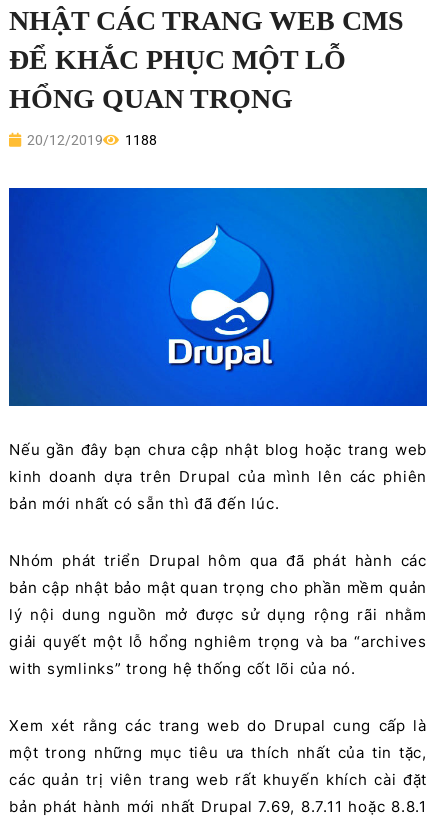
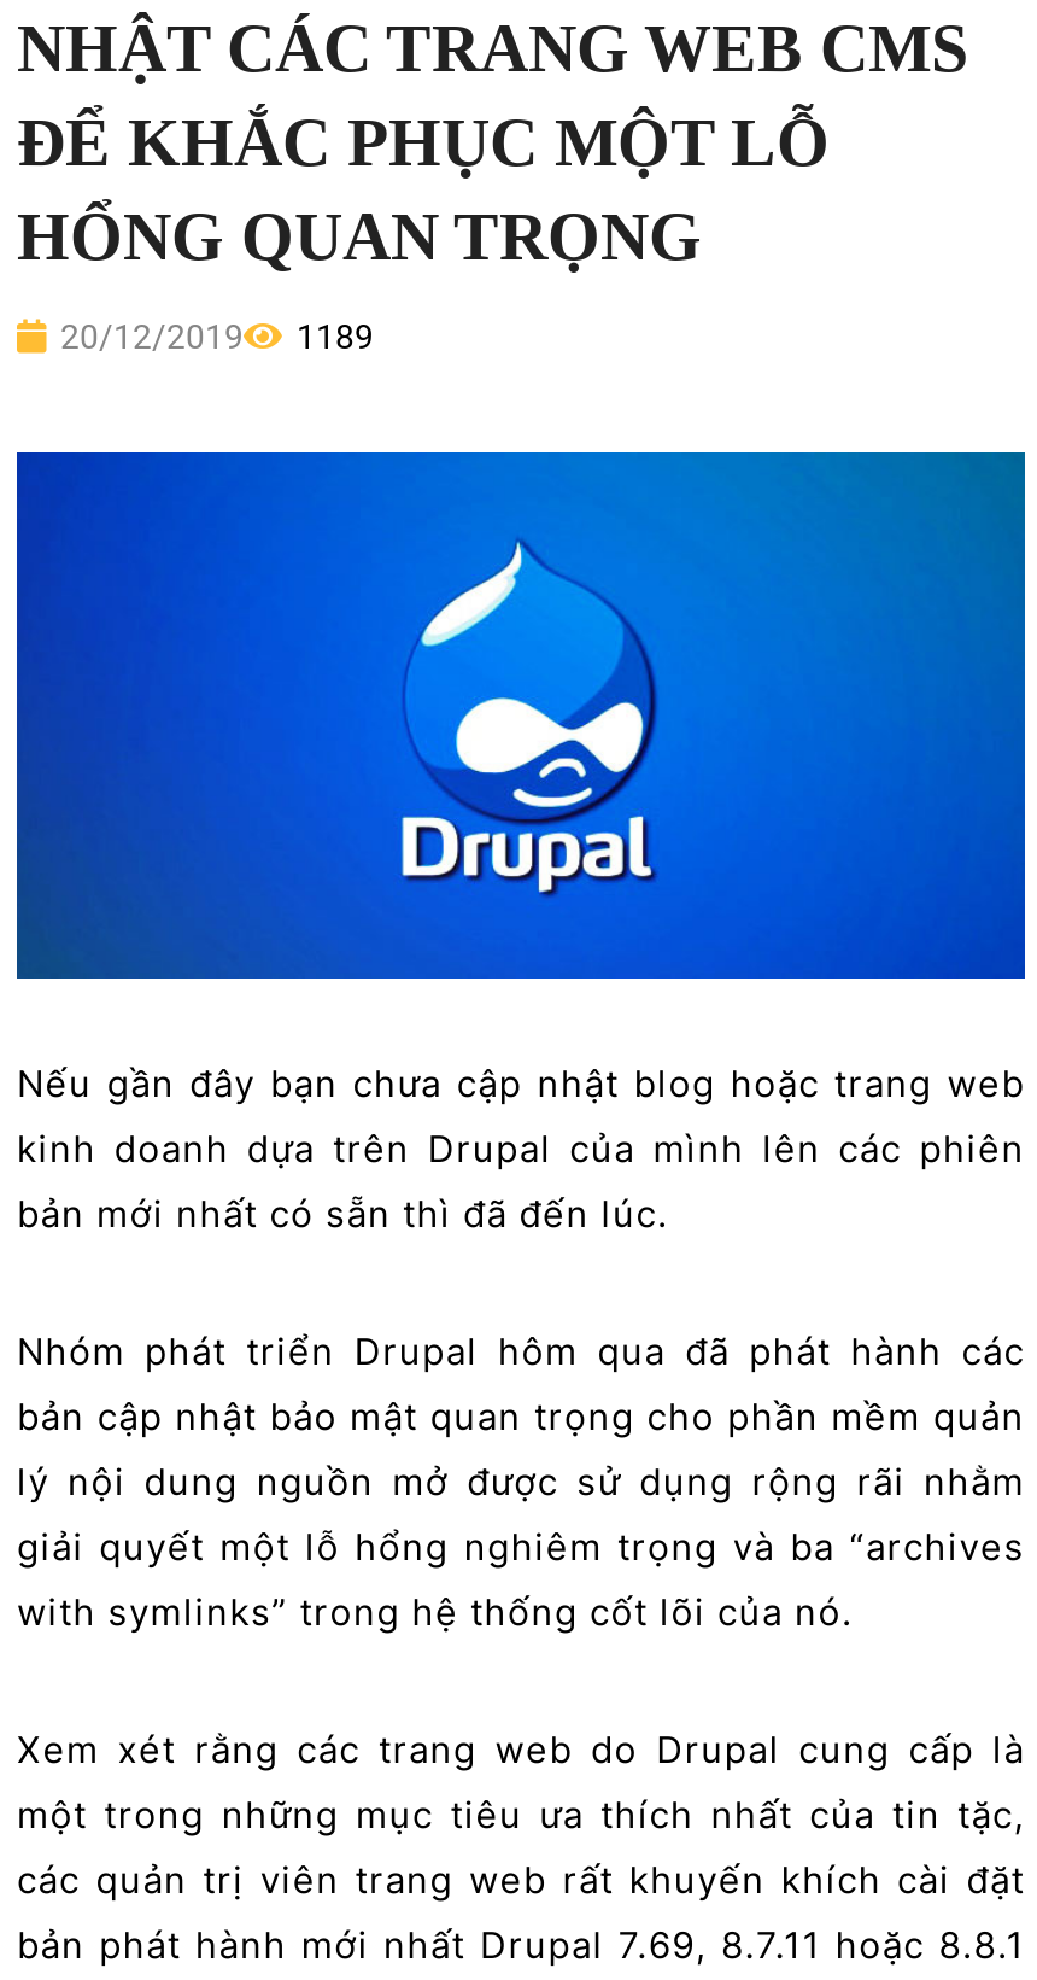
- 20/12/2019 1188
+ 20/12/2019 1189
